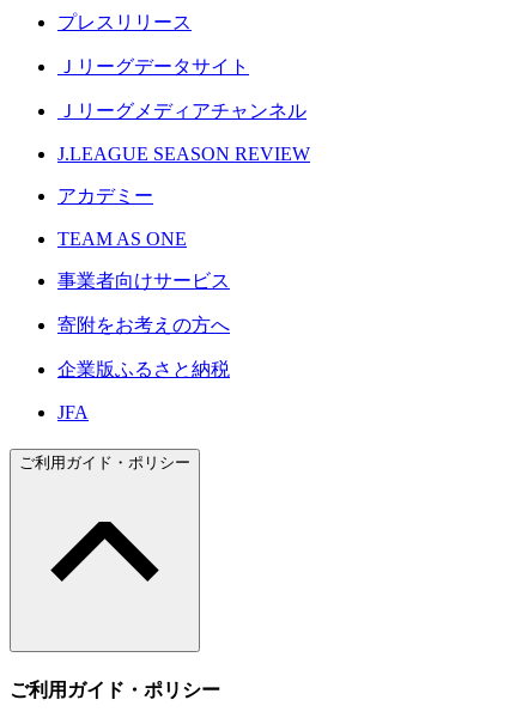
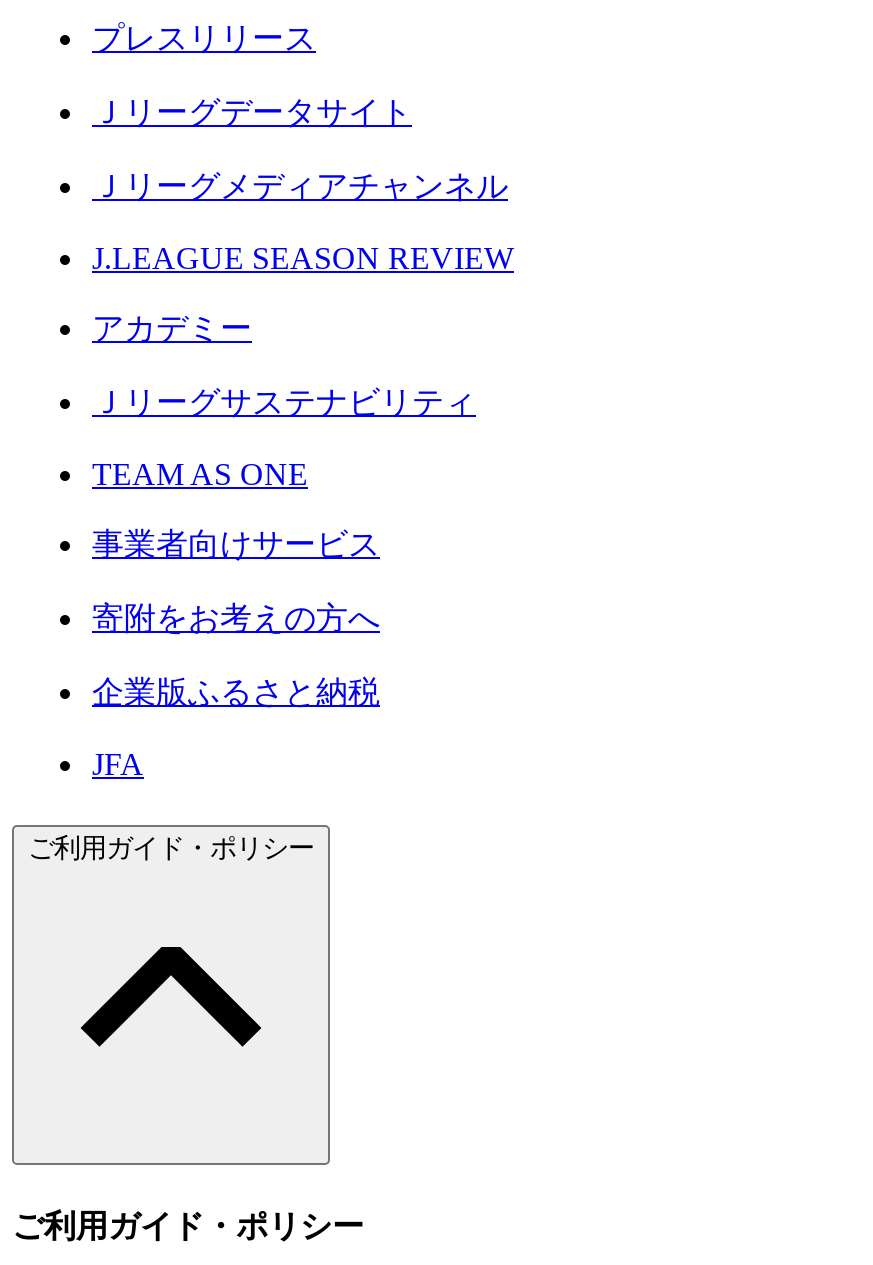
+ Ｊリーグサステナビリティ
